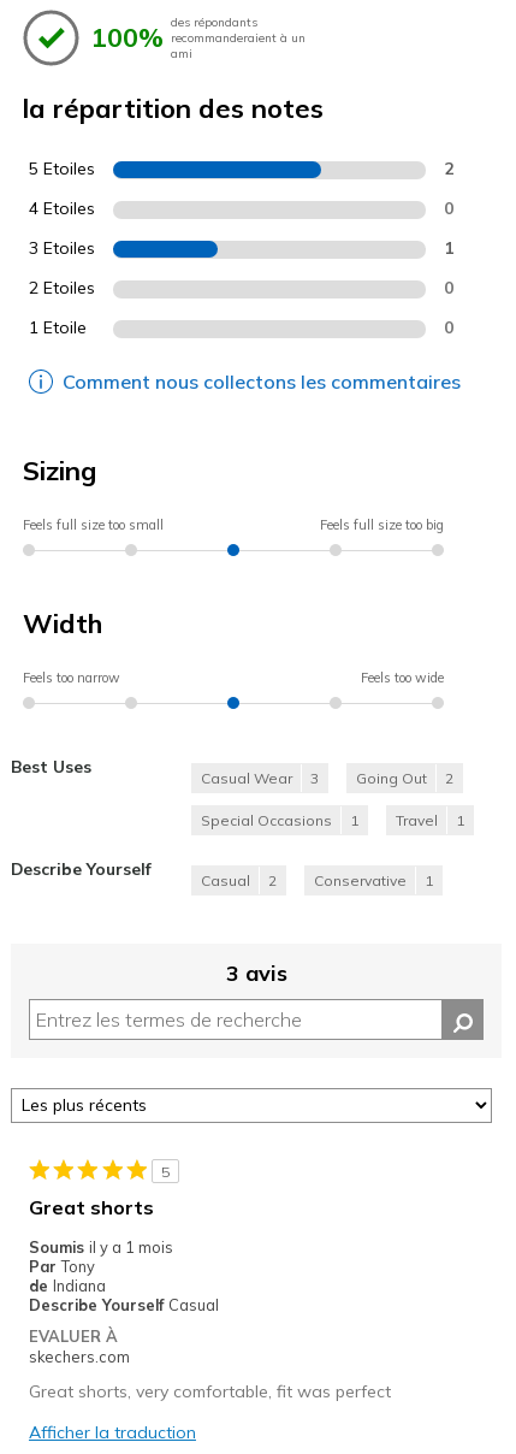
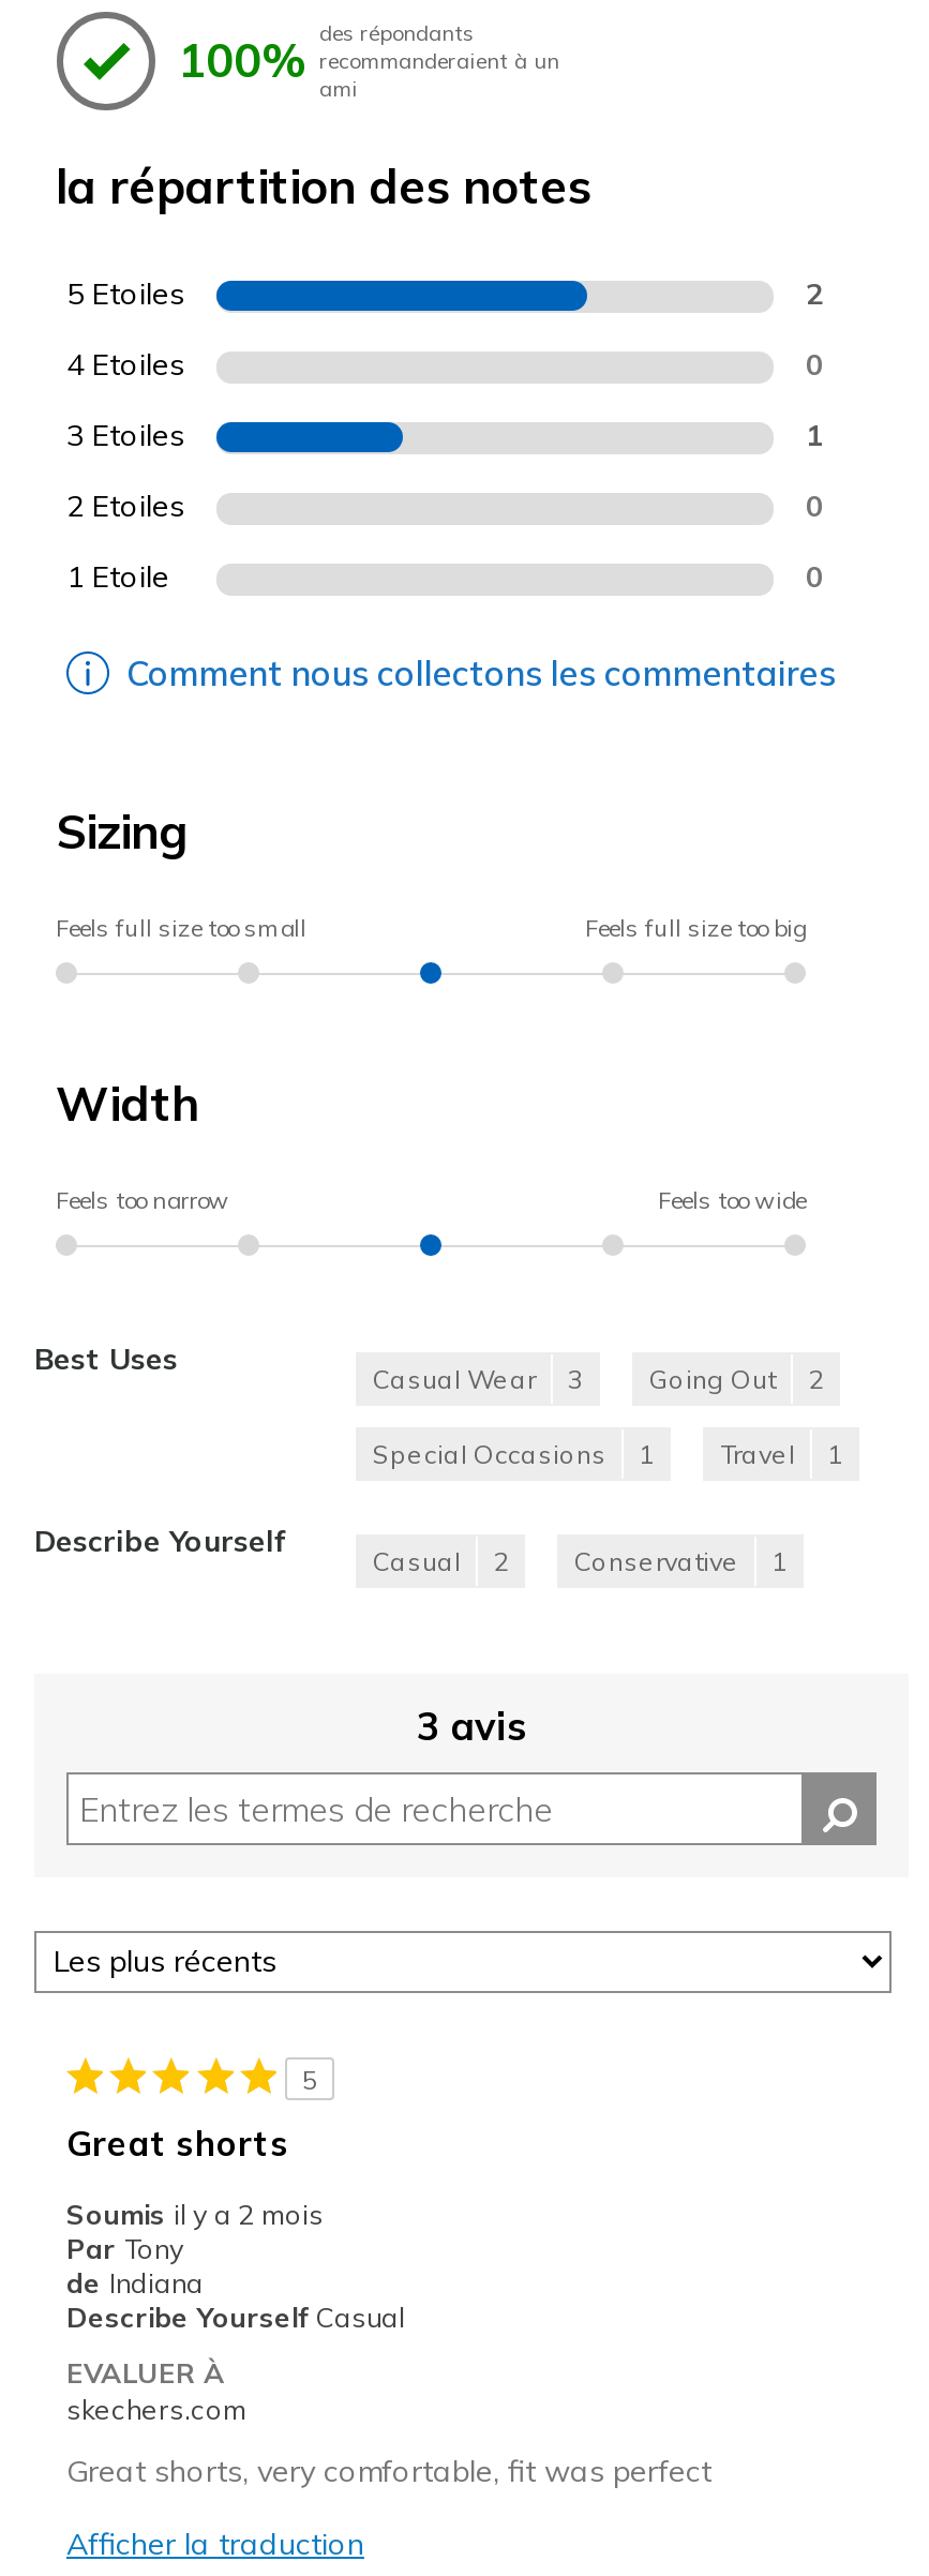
- Soumis il y a 1 mois
+ Soumis il y a 2 mois
